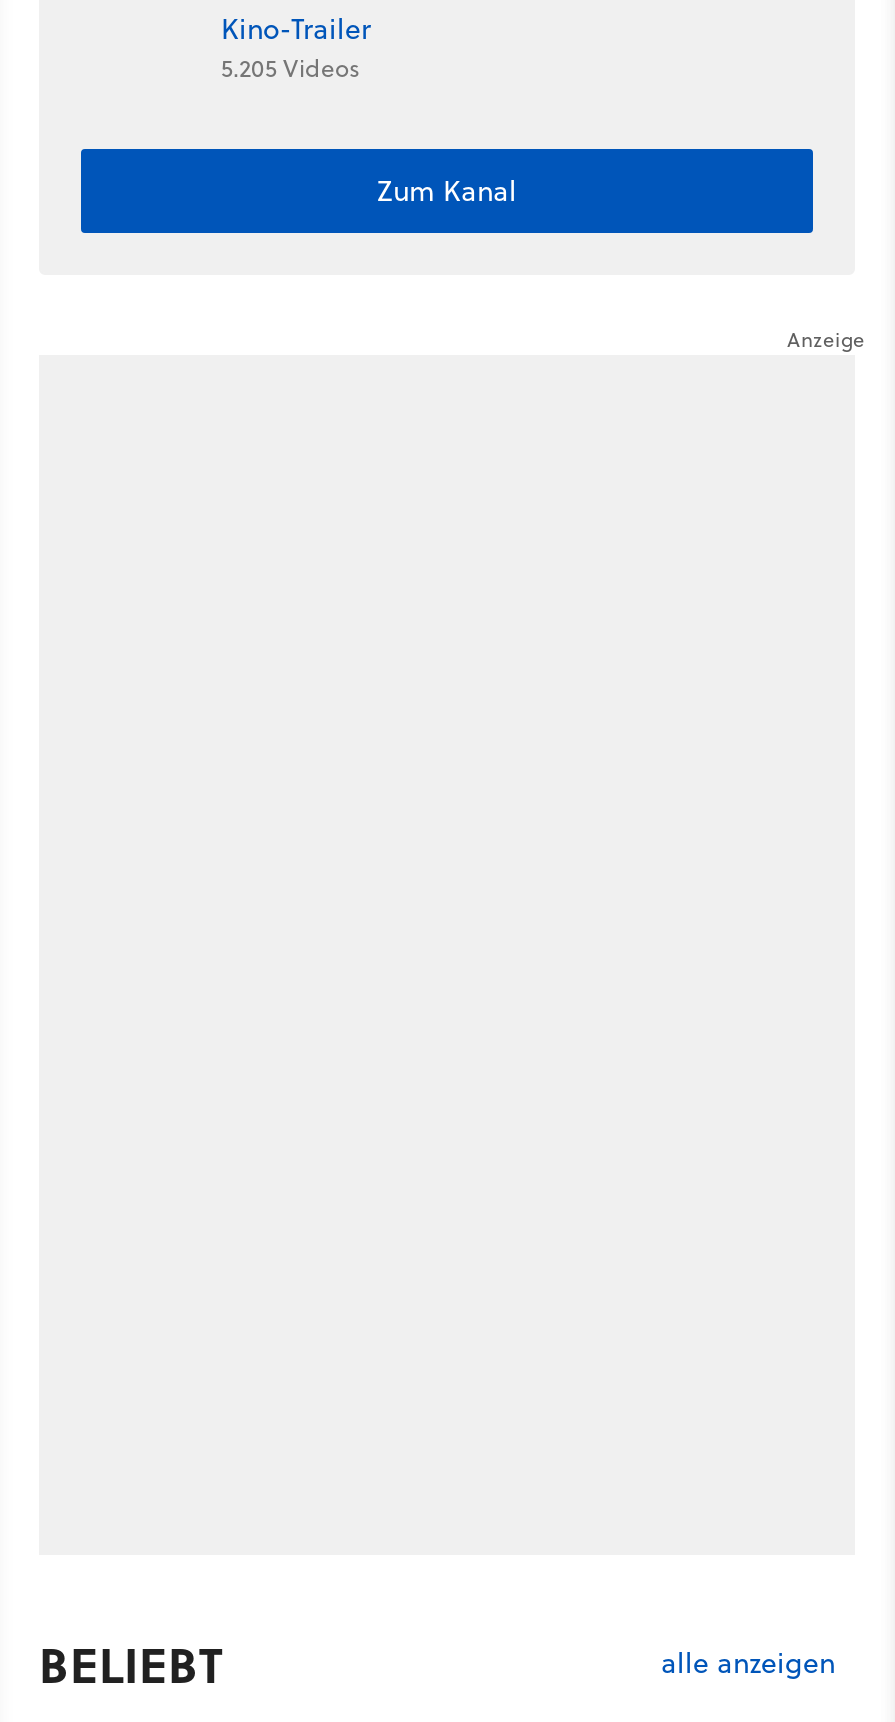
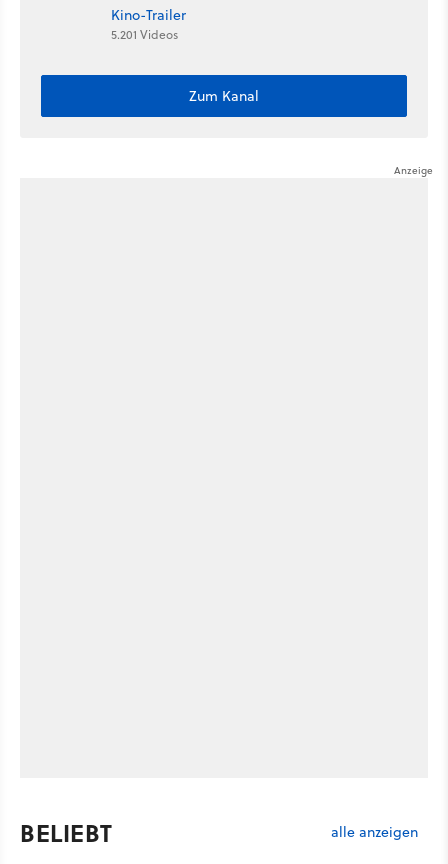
- 5.205 Videos
+ 5.201 Videos
